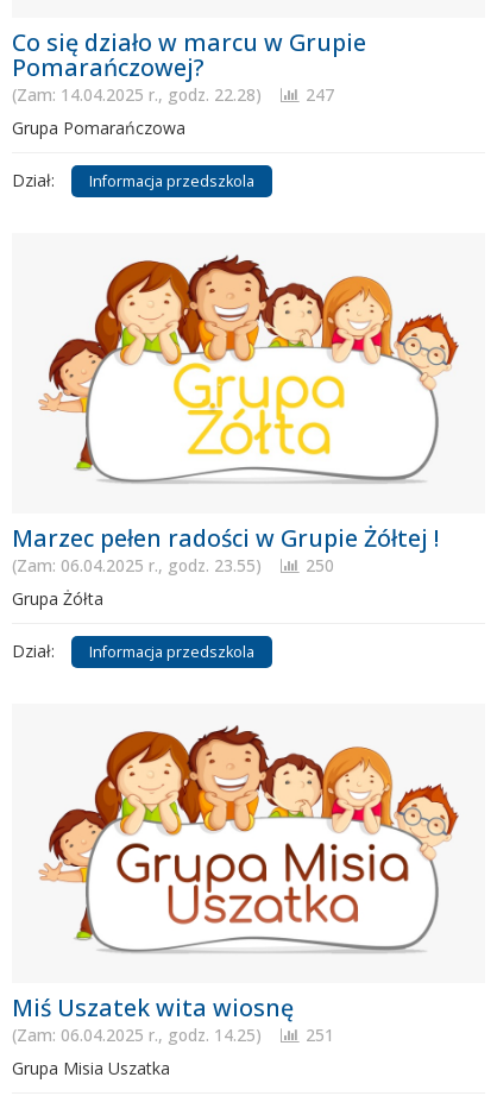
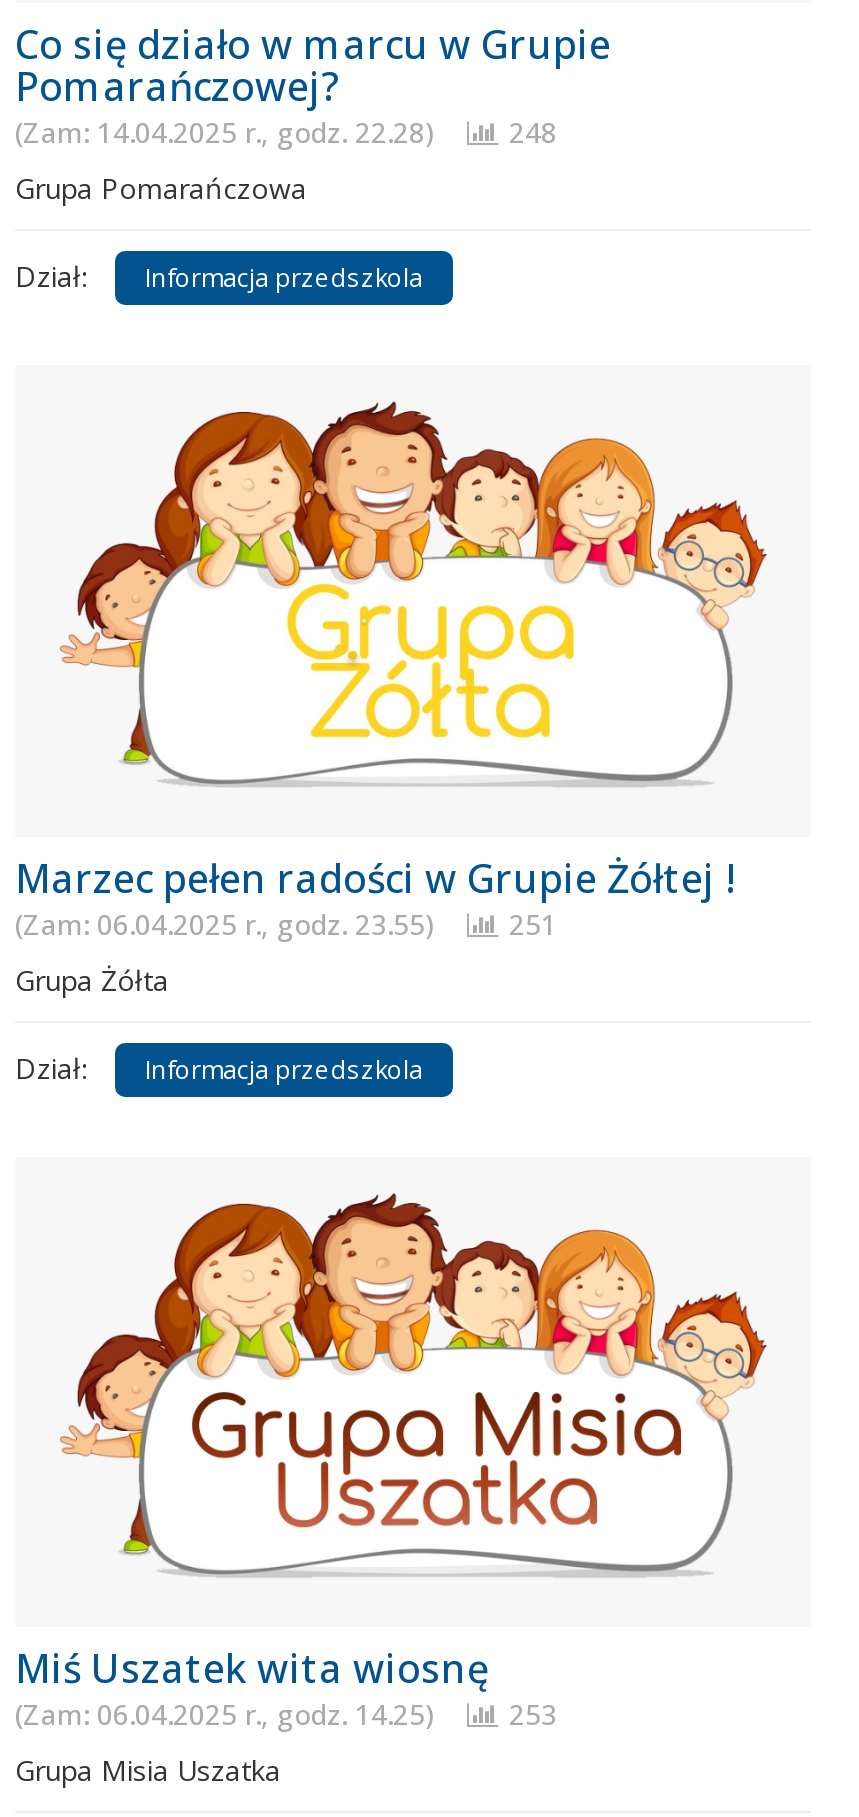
- (Zam: 14.04.2025 r., godz. 22.28) 247
+ (Zam: 14.04.2025 r., godz. 22.28) 248

- (Zam: 06.04.2025 r., godz. 23.55) 250
+ (Zam: 06.04.2025 r., godz. 23.55) 251

- (Zam: 06.04.2025 r., godz. 14.25) 251
+ (Zam: 06.04.2025 r., godz. 14.25) 253
